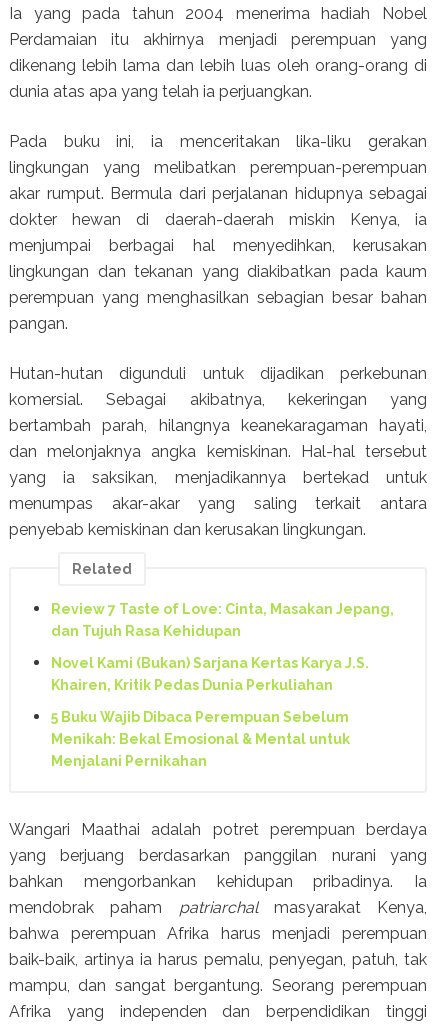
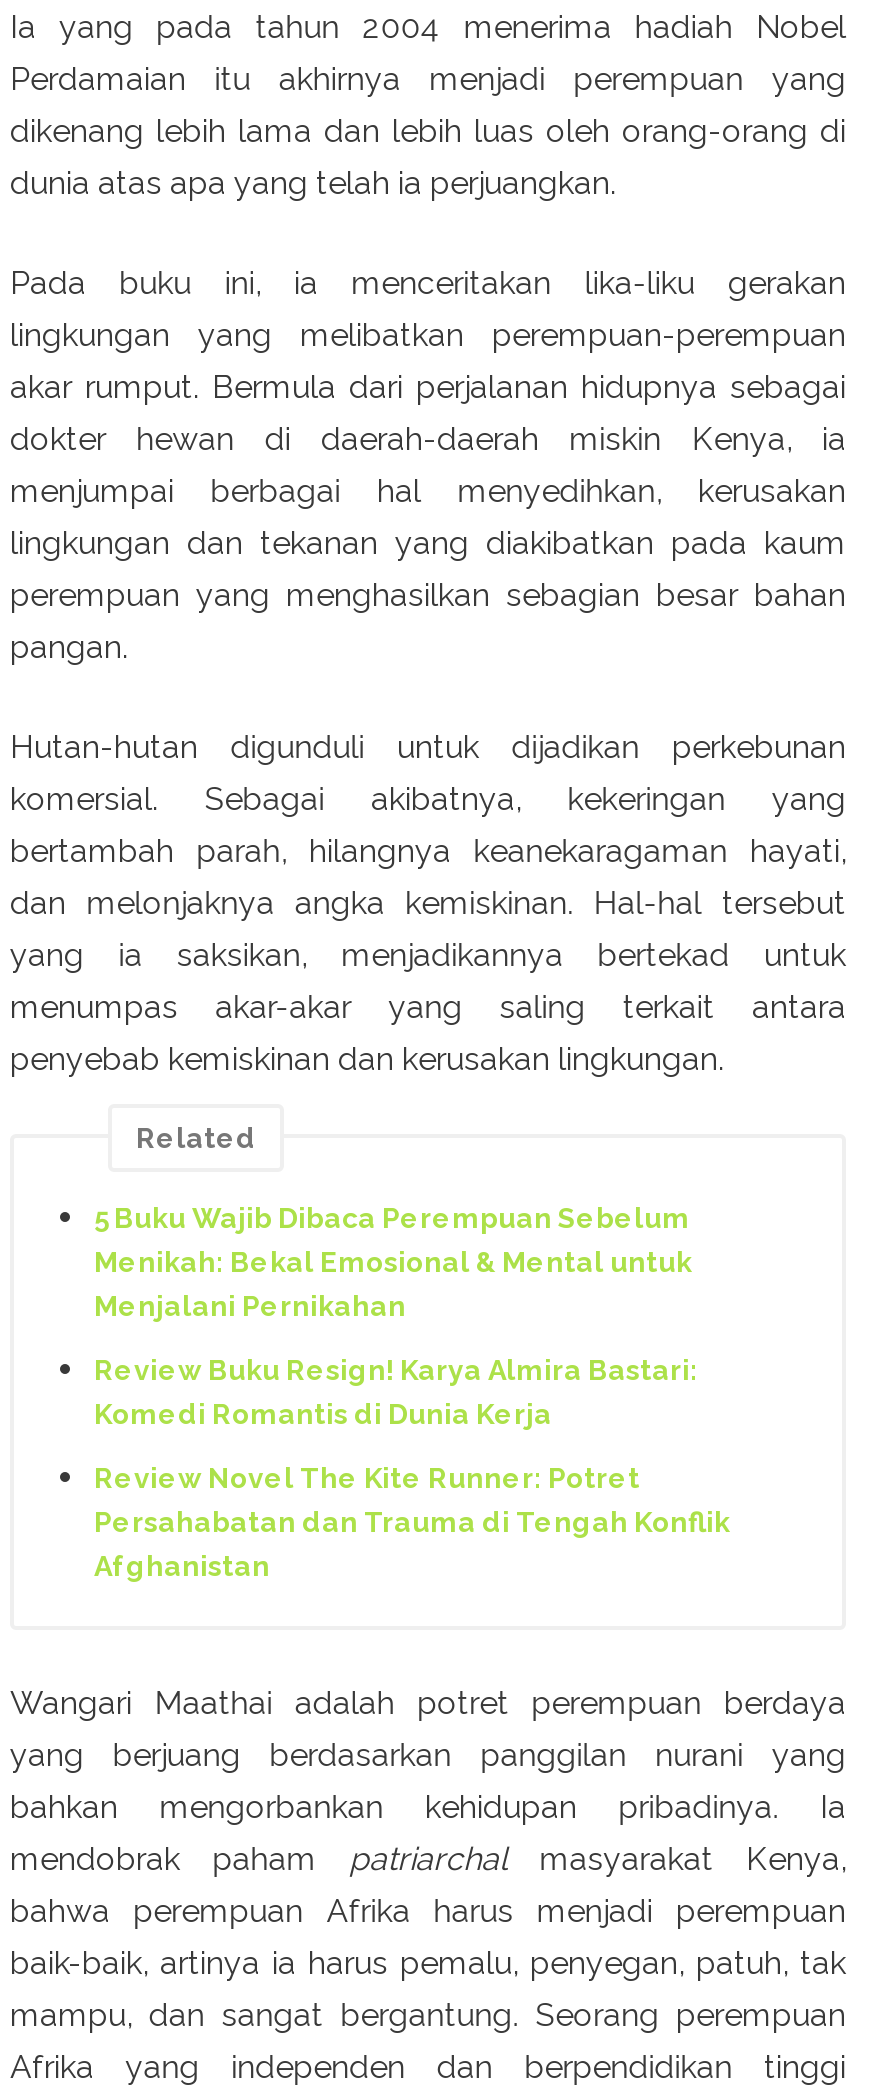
- Review 7 Taste of Love: Cinta, Masakan Jepang,
- dan Tujuh Rasa Kehidupan
- Novel Kami (Bukan) Sarjana Kertas Karya J.S.
- Khairen, Kritik Pedas Dunia Perkuliahan

moved up: 5 Buku Wajib Dibaca Perempuan Sebelum | Menikah: Bekal Emosional & Mental untuk | Menjalani Pernikahan

+ Review Buku Resign! Karya Almira Bastari:
+ Komedi Romantis di Dunia Kerja
+ Review Novel The Kite Runner: Potret
+ Persahabatan dan Trauma di Tengah Konflik
+ Afghanistan
